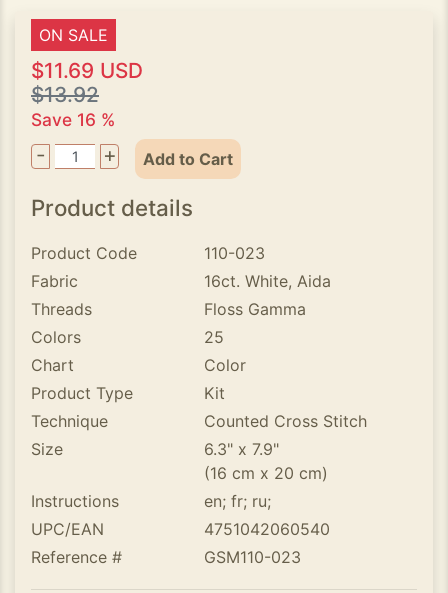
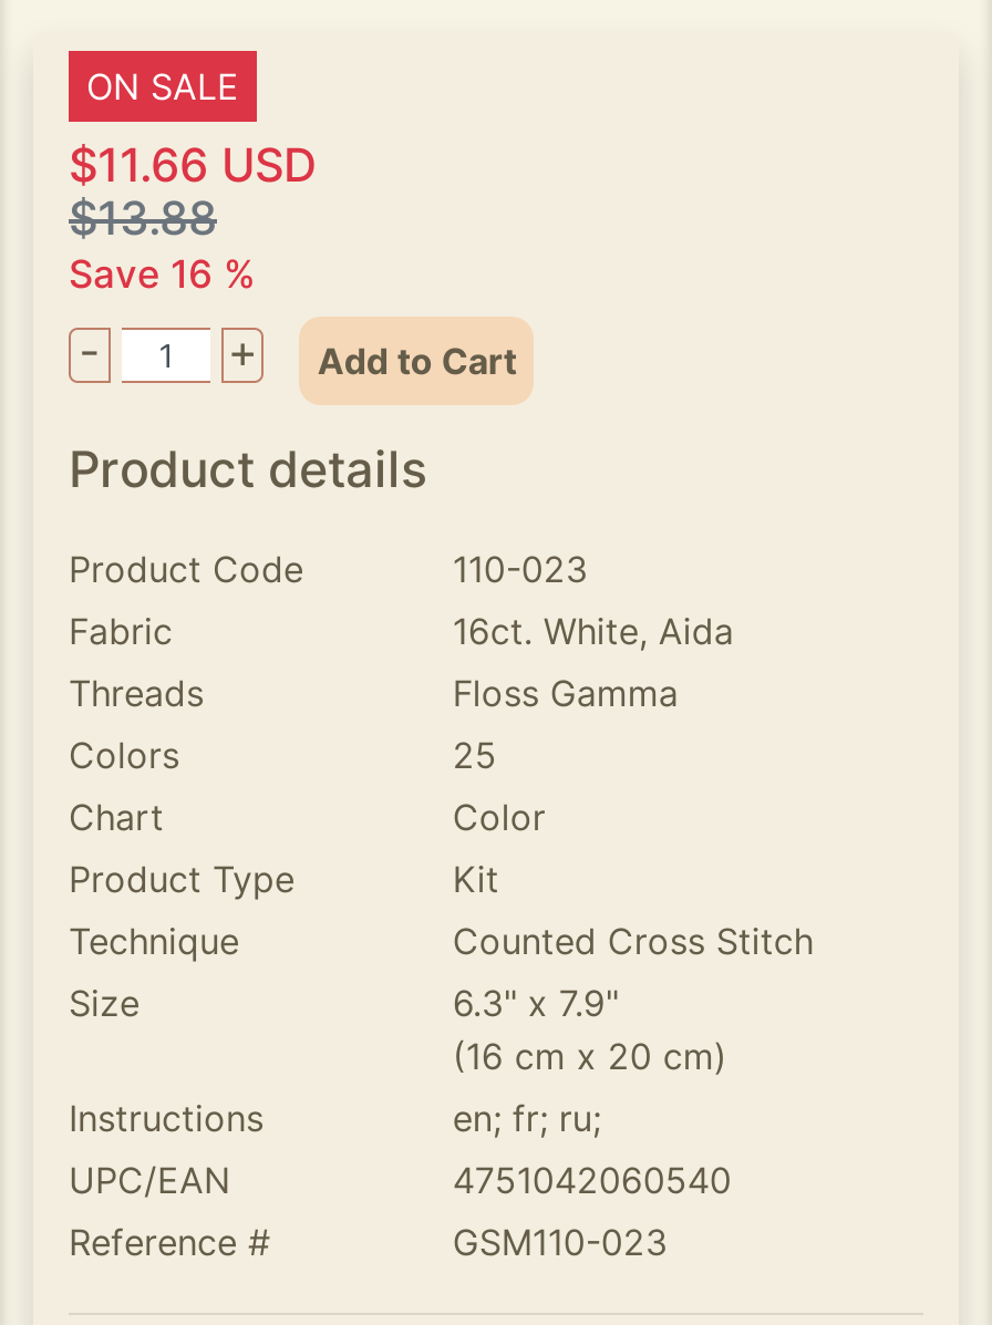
- $11.69 USD
+ $11.66 USD

- $13.92
+ $13.88
